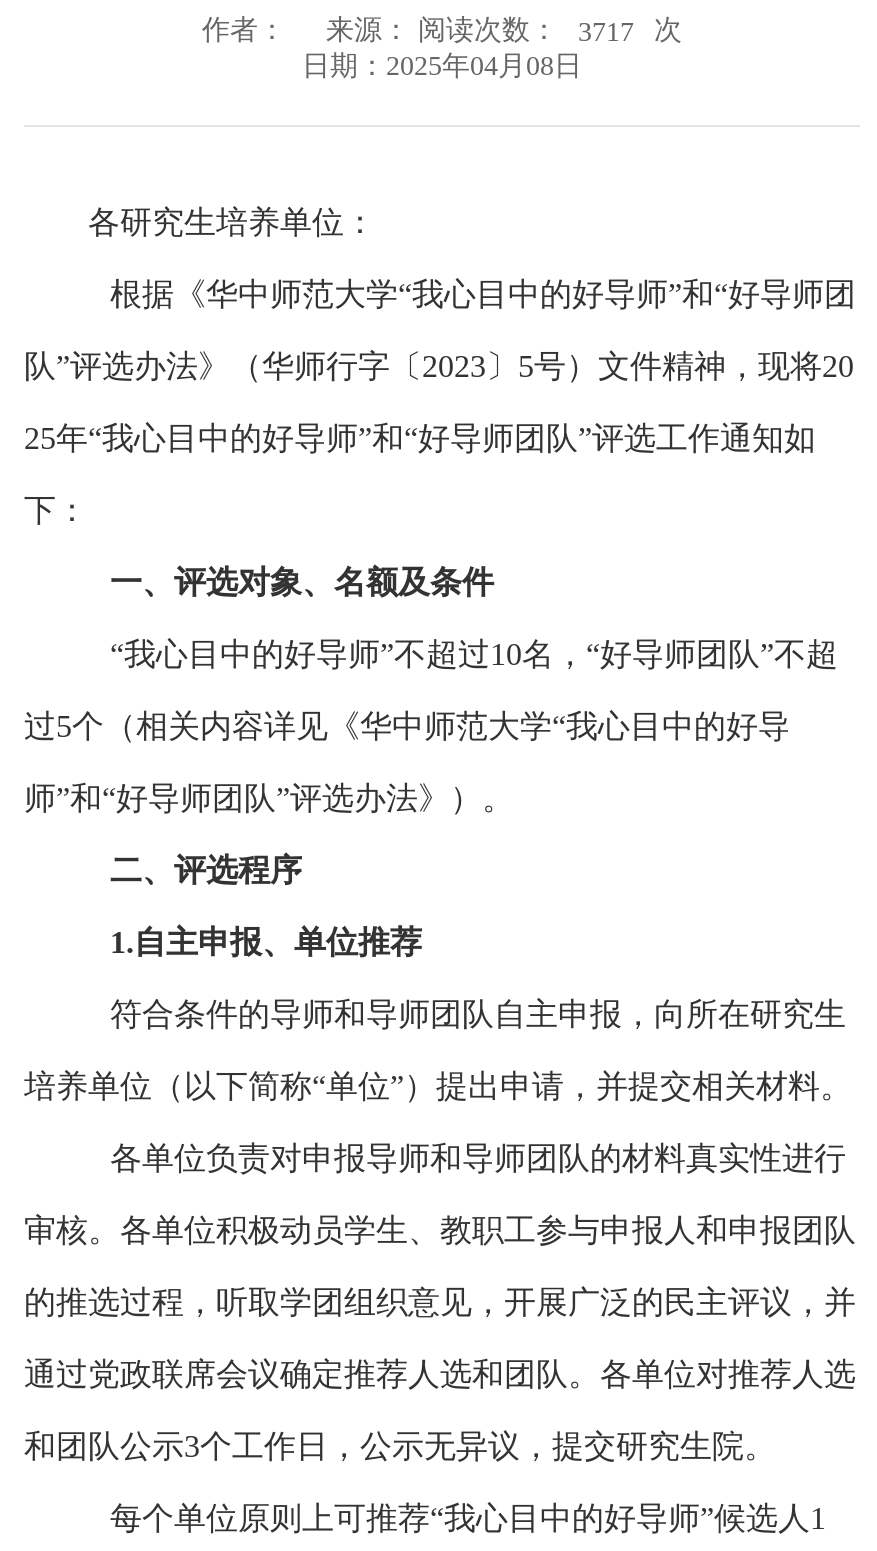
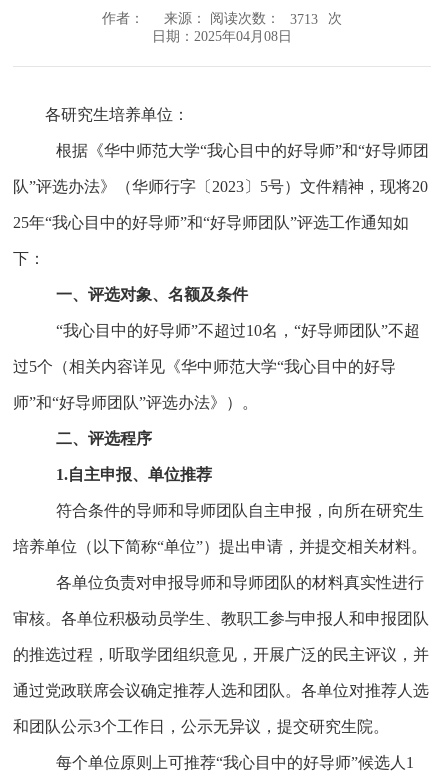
- 作者： 来源： 阅读次数： 3717 次
+ 作者： 来源： 阅读次数： 3713 次
